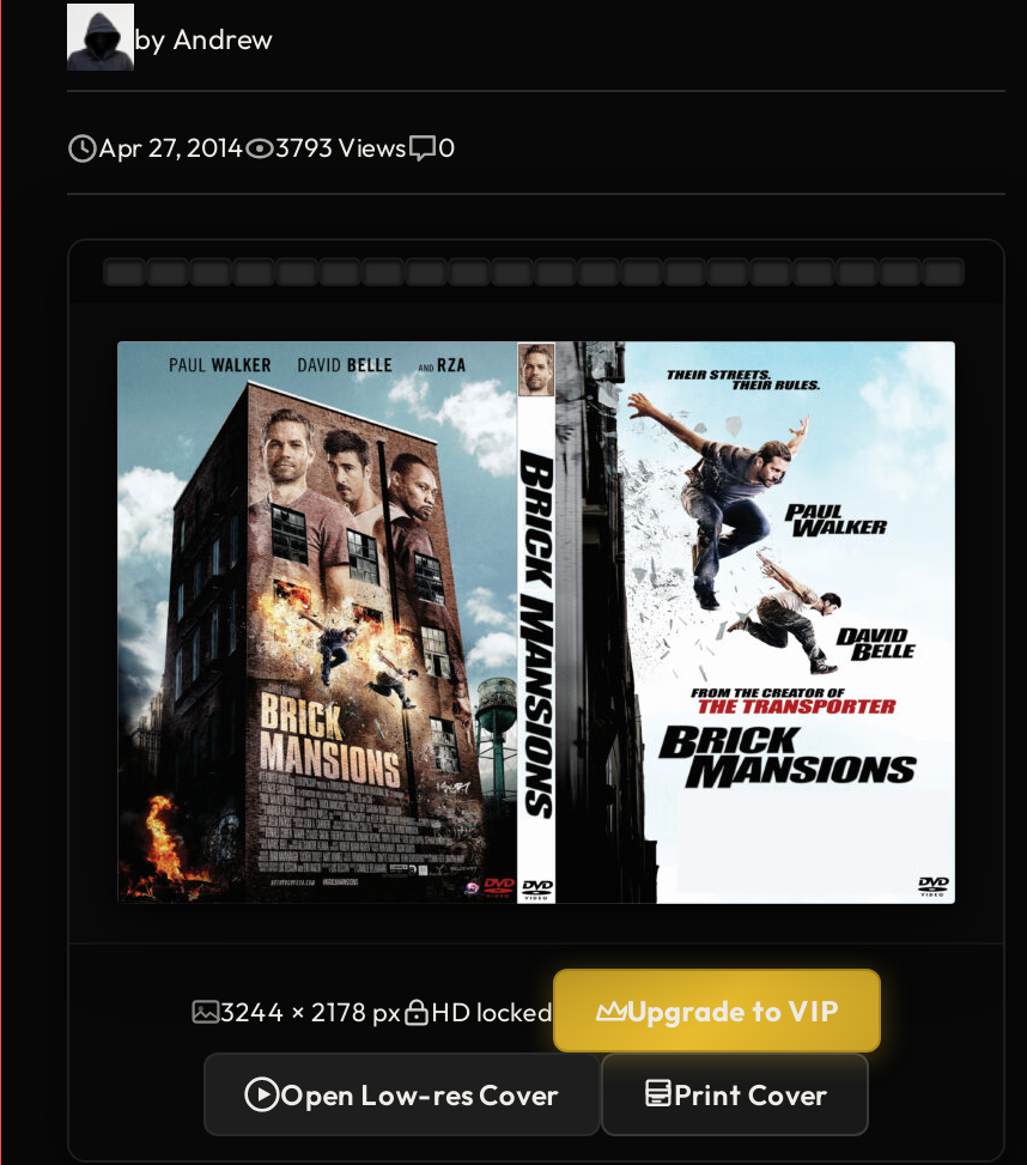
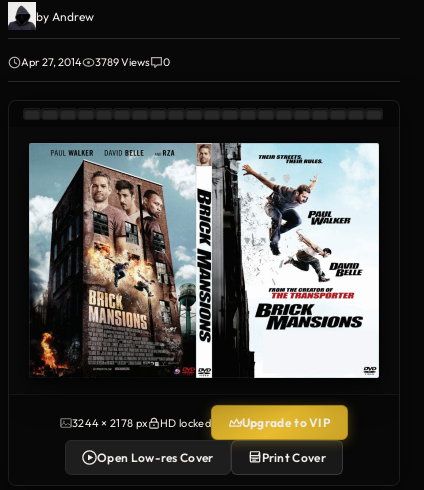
- 3793 Views
+ 3789 Views
